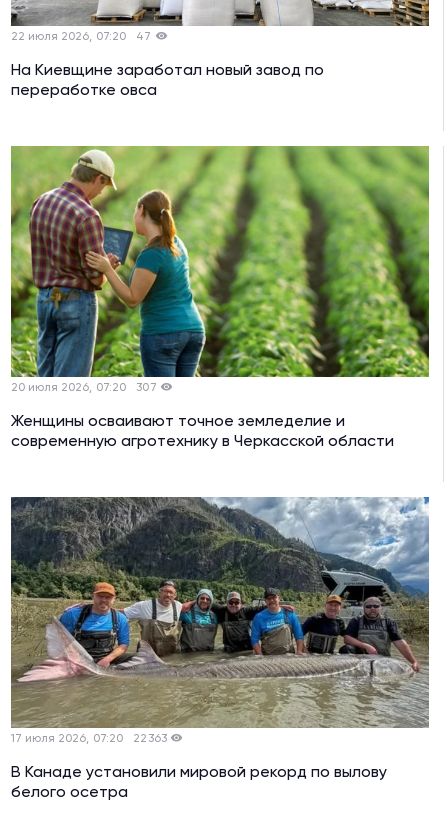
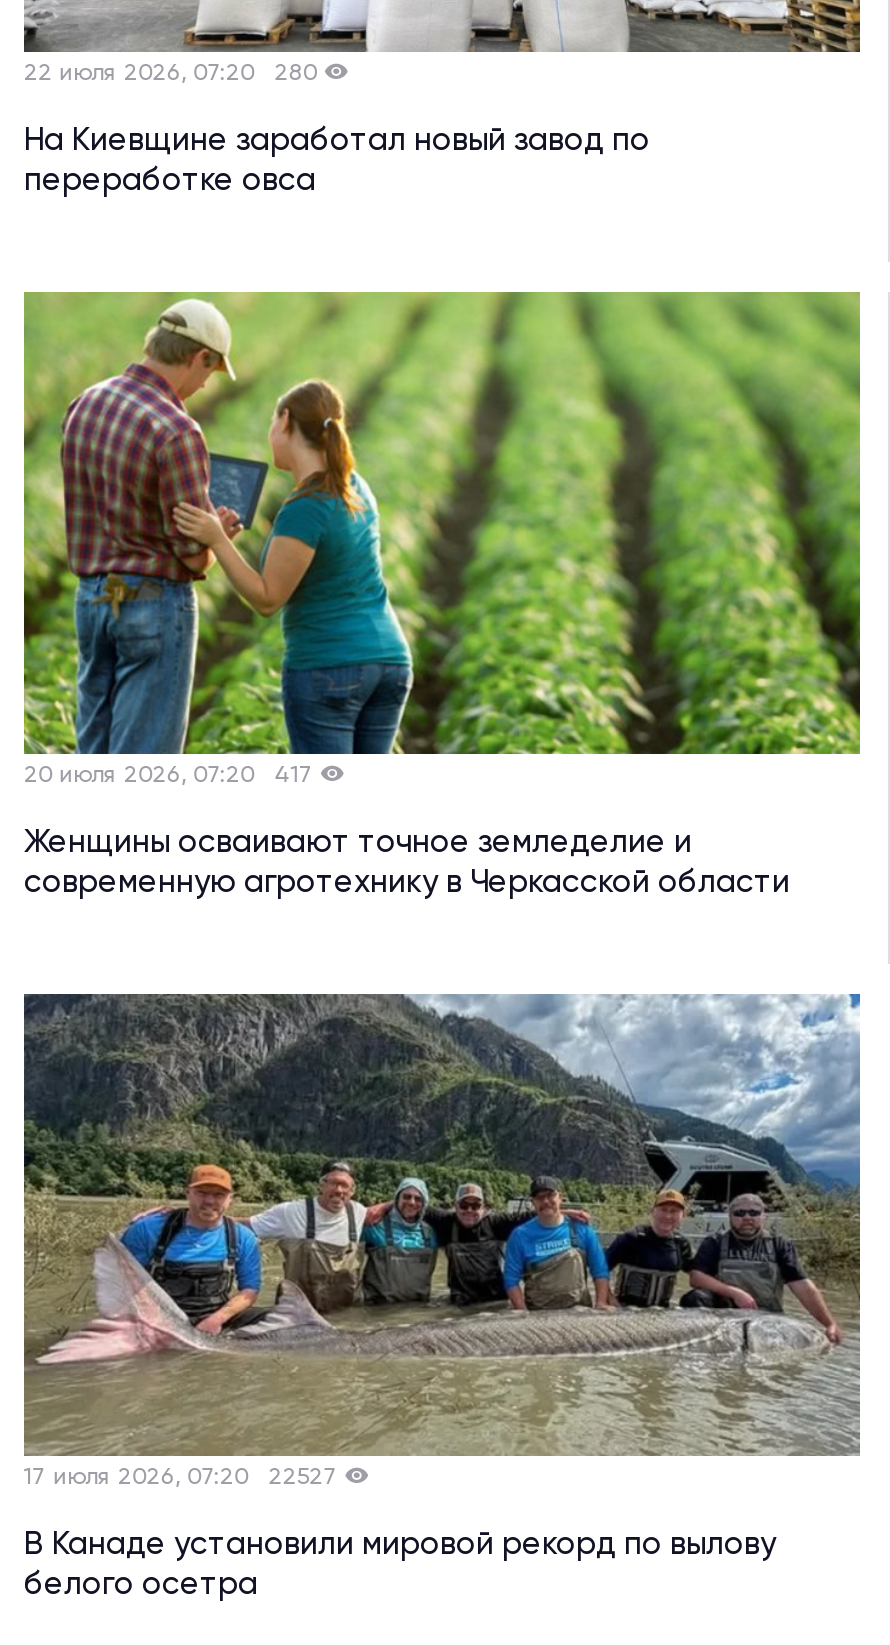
- 22 июля 2026, 07:20 47
+ 22 июля 2026, 07:20 280

- 20 июля 2026, 07:20 307
+ 20 июля 2026, 07:20 417

- 17 июля 2026, 07:20 22363
+ 17 июля 2026, 07:20 22527
